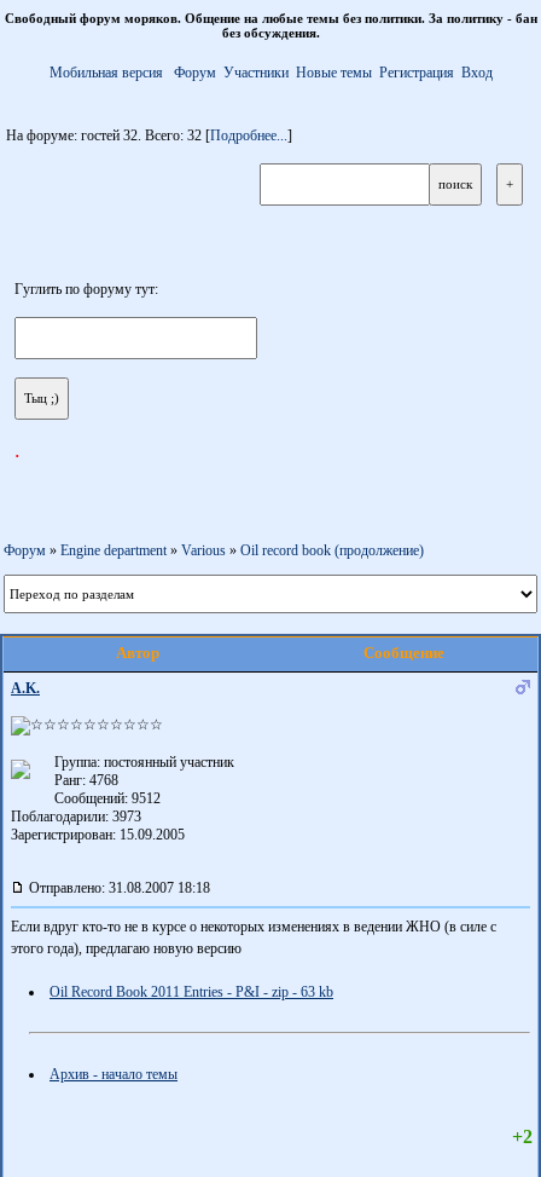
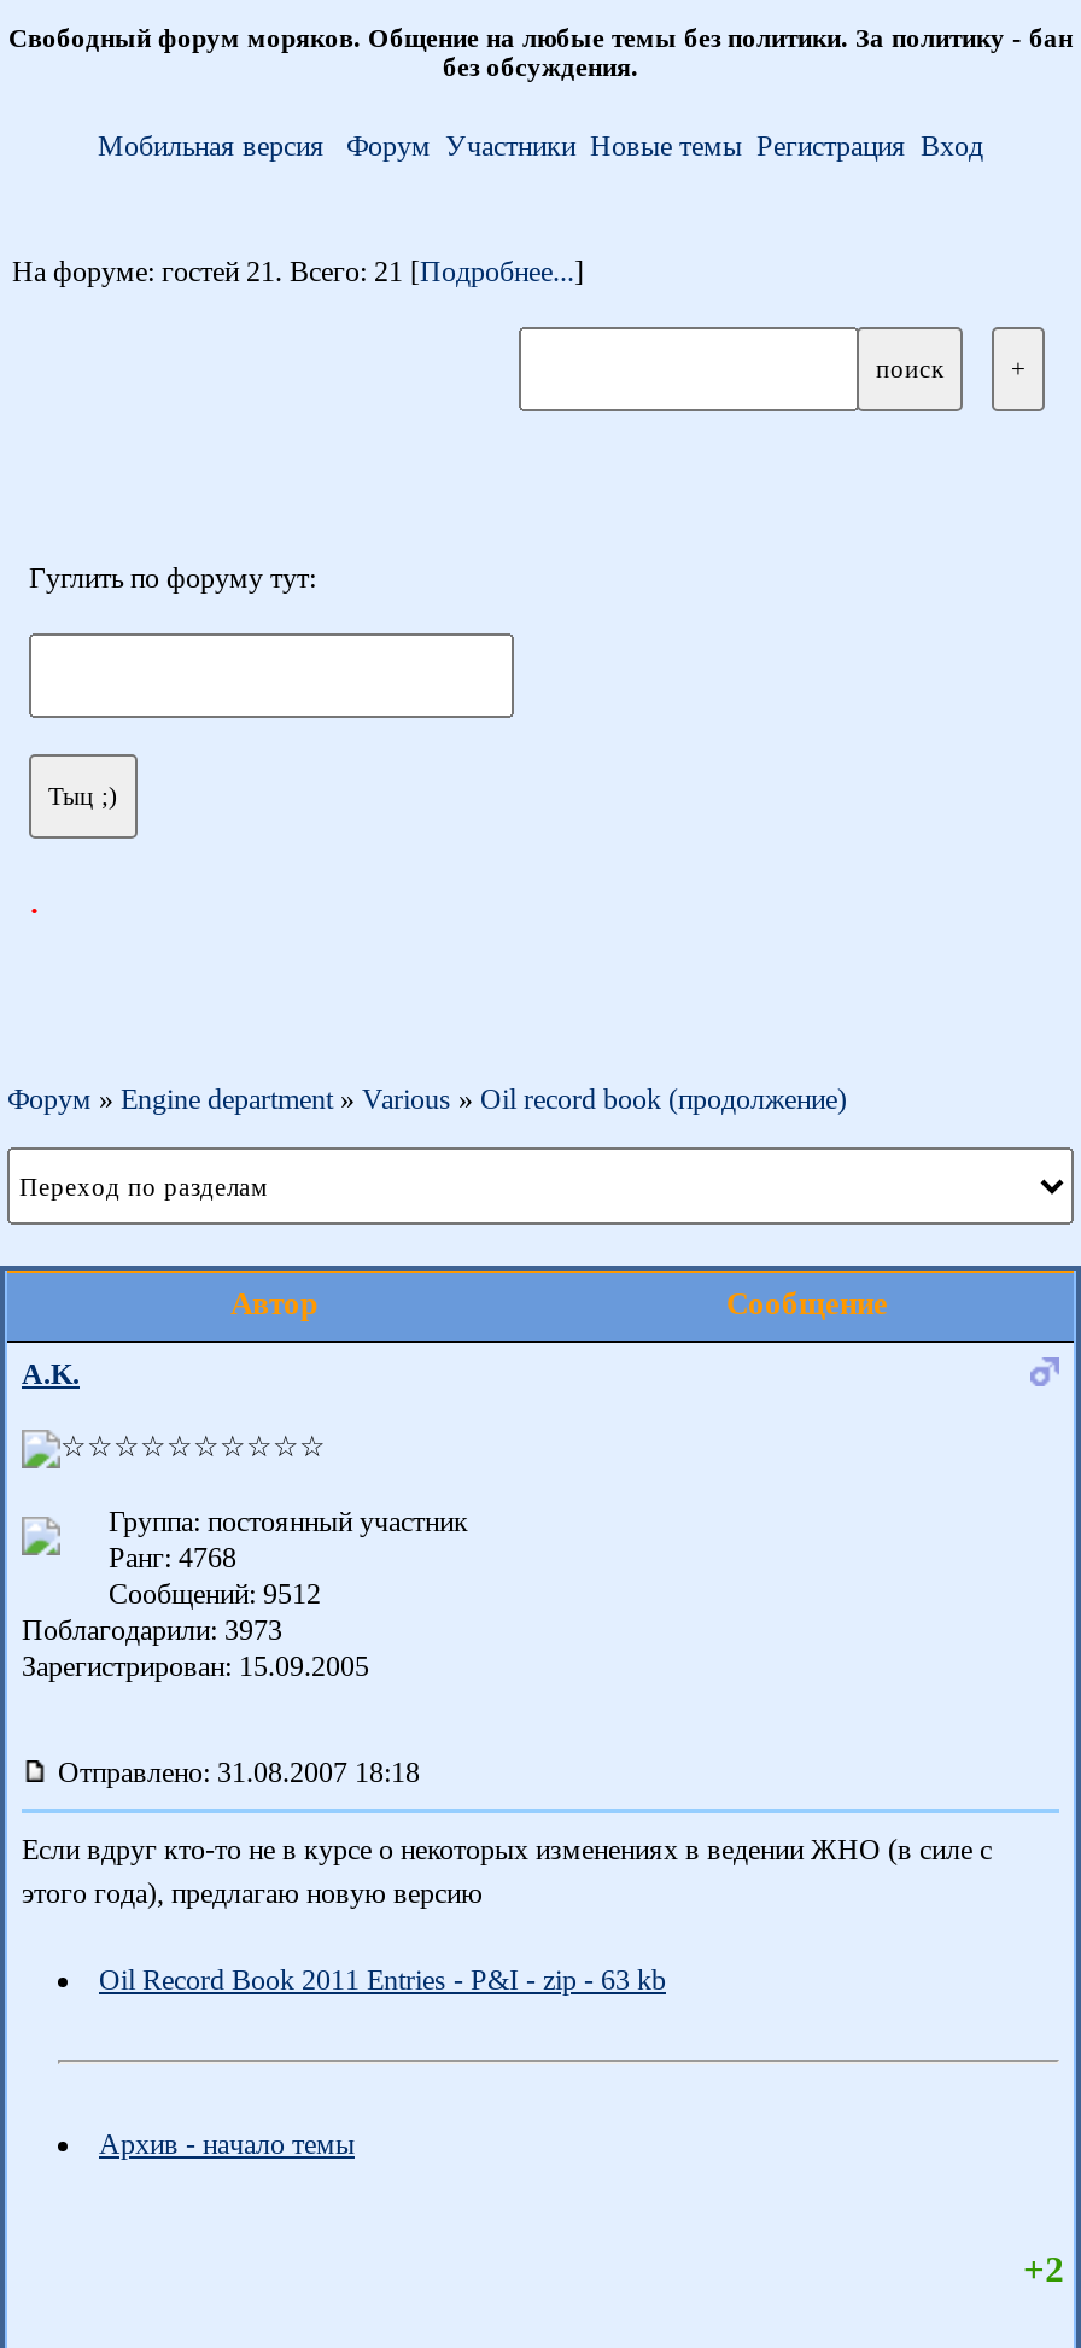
- На форуме: гостей 32. Всего: 32 [Подробнее...]
+ На форуме: гостей 21. Всего: 21 [Подробнее...]
